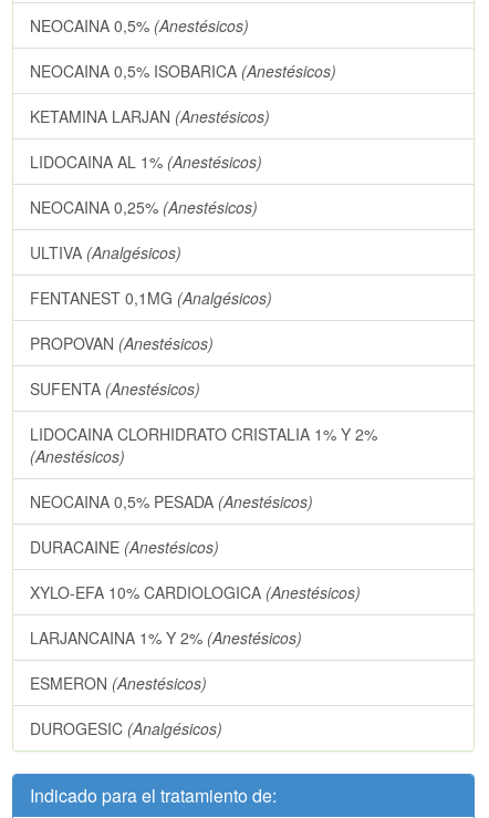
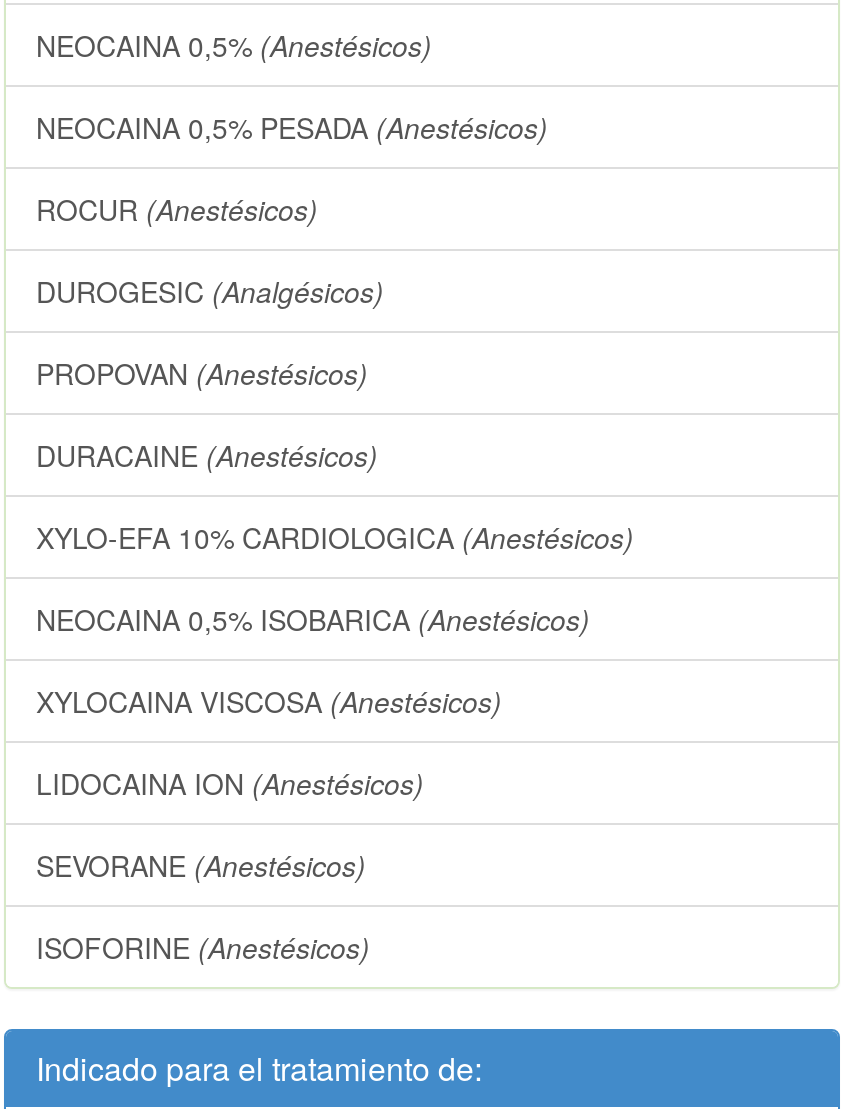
moved down: NEOCAINA 0,5% ISOBARICA (Anestésicos)

- KETAMINA LARJAN (Anestésicos)
- LIDOCAINA AL 1% (Anestésicos)
- NEOCAINA 0,25% (Anestésicos)
- ULTIVA (Analgésicos)
- FENTANEST 0,1MG (Analgésicos)
+ ROCUR (Anestésicos)

- SUFENTA (Anestésicos)
- LIDOCAINA CLORHIDRATO CRISTALIA 1% Y 2%
- (Anestésicos)

moved up: NEOCAINA 0,5% PESADA (Anestésicos)

moved up: DURACAINE (Anestésicos) | XYLO-EFA 10% CARDIOLOGICA (Anestésicos)

- LARJANCAINA 1% Y 2% (Anestésicos)
- ESMERON (Anestésicos)
+ XYLOCAINA VISCOSA (Anestésicos)
+ LIDOCAINA ION (Anestésicos)
+ SEVORANE (Anestésicos)
+ ISOFORINE (Anestésicos)

moved up: DUROGESIC (Analgésicos)
